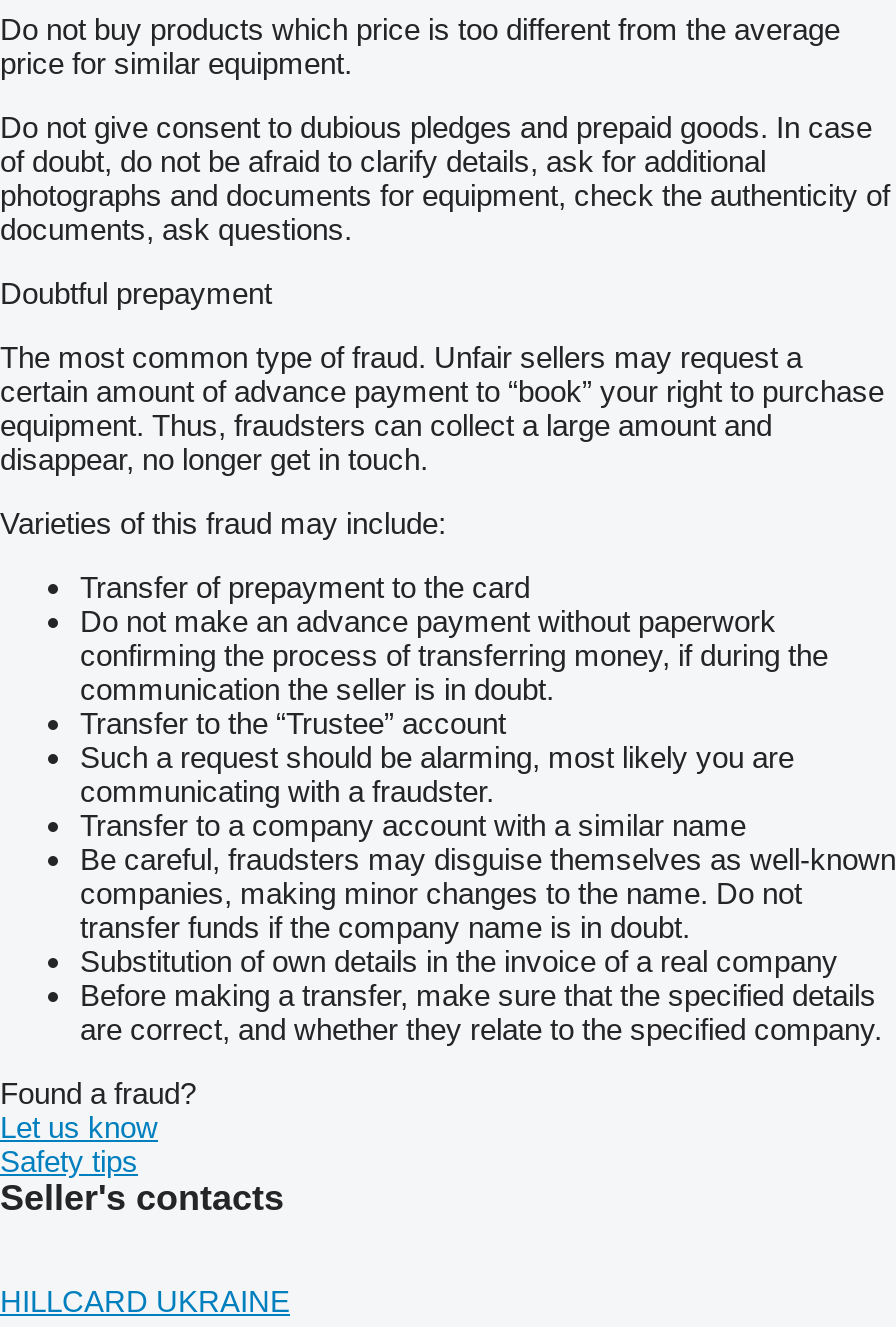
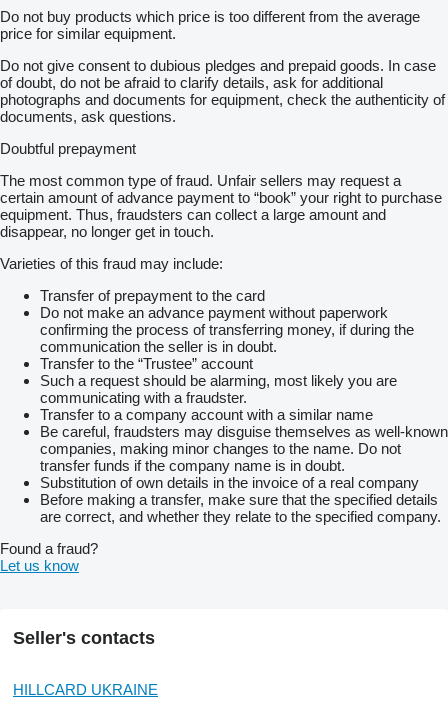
- Safety tips
